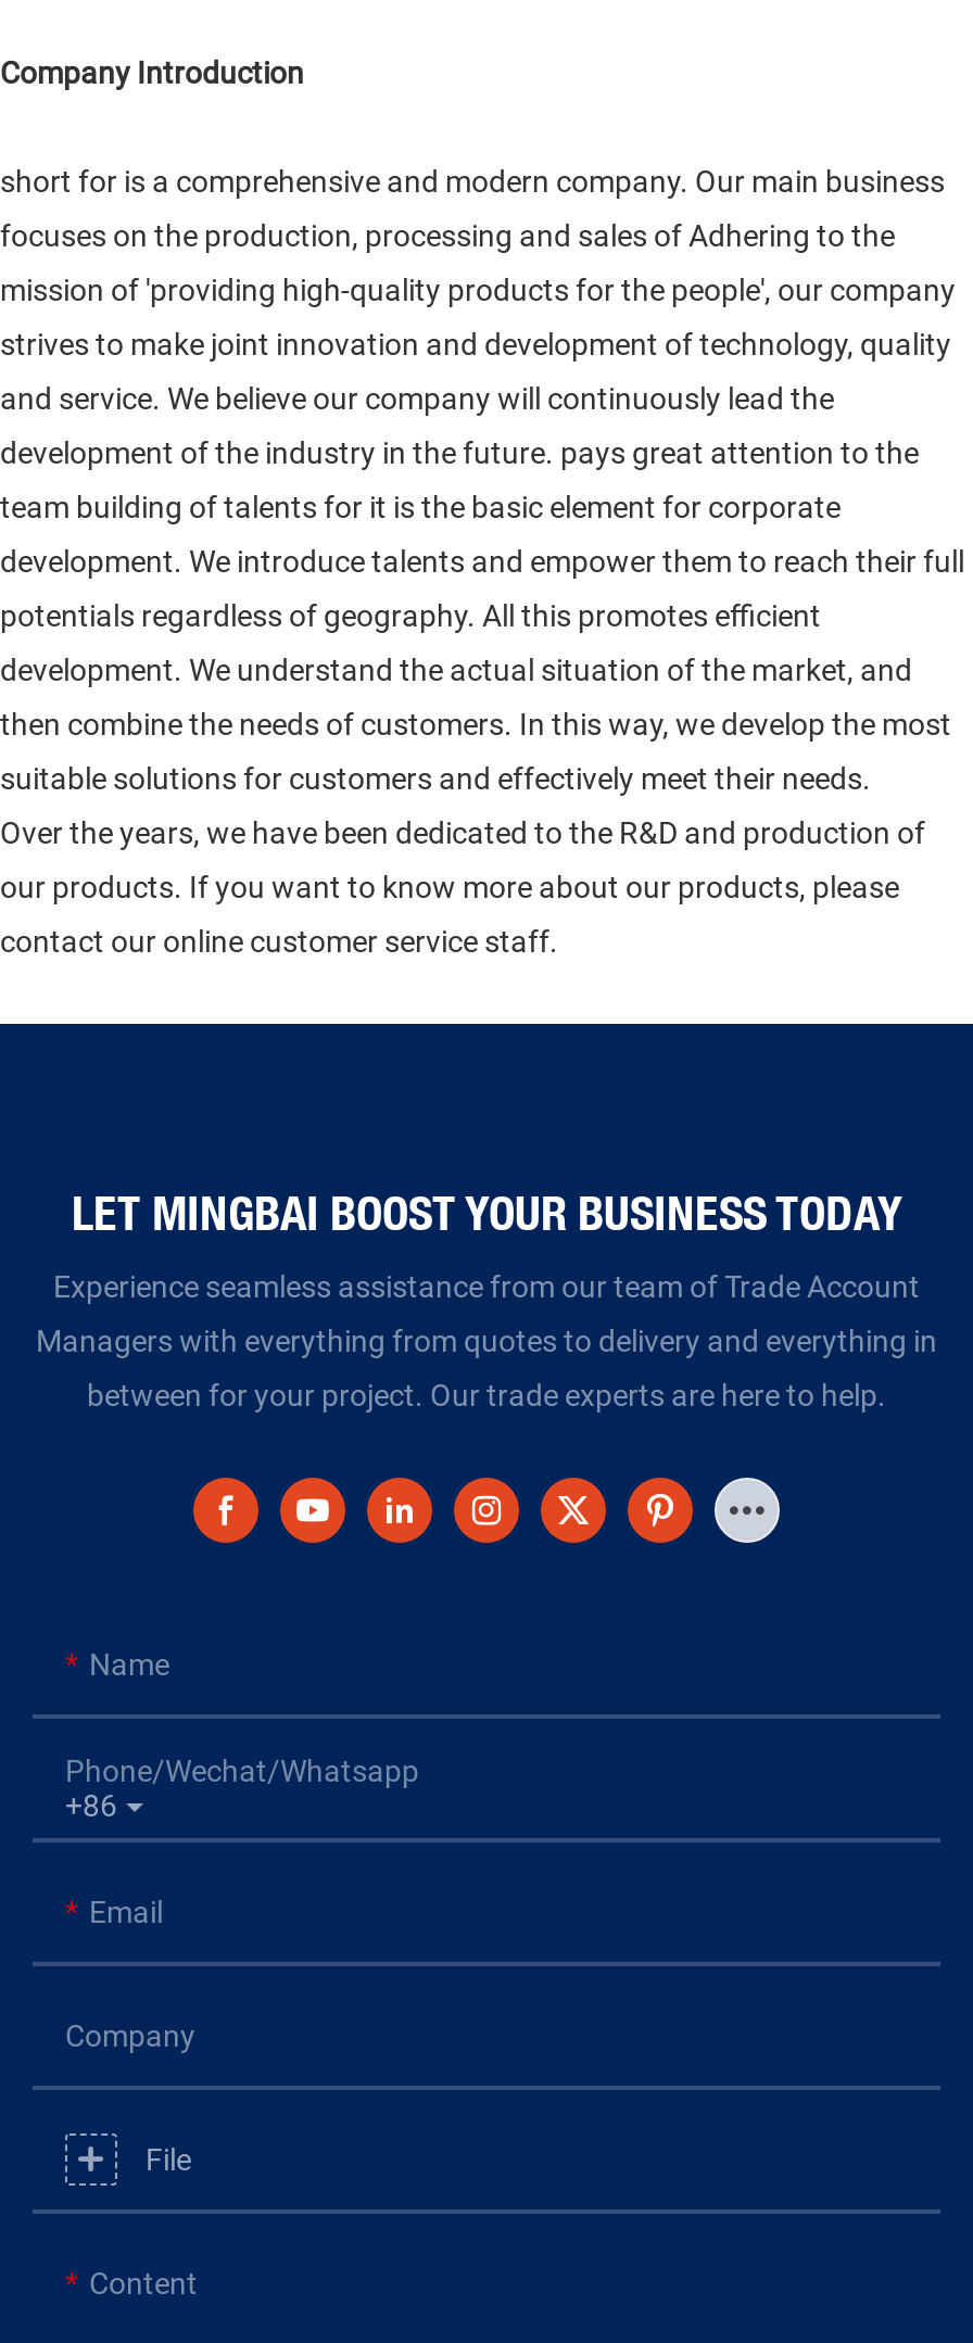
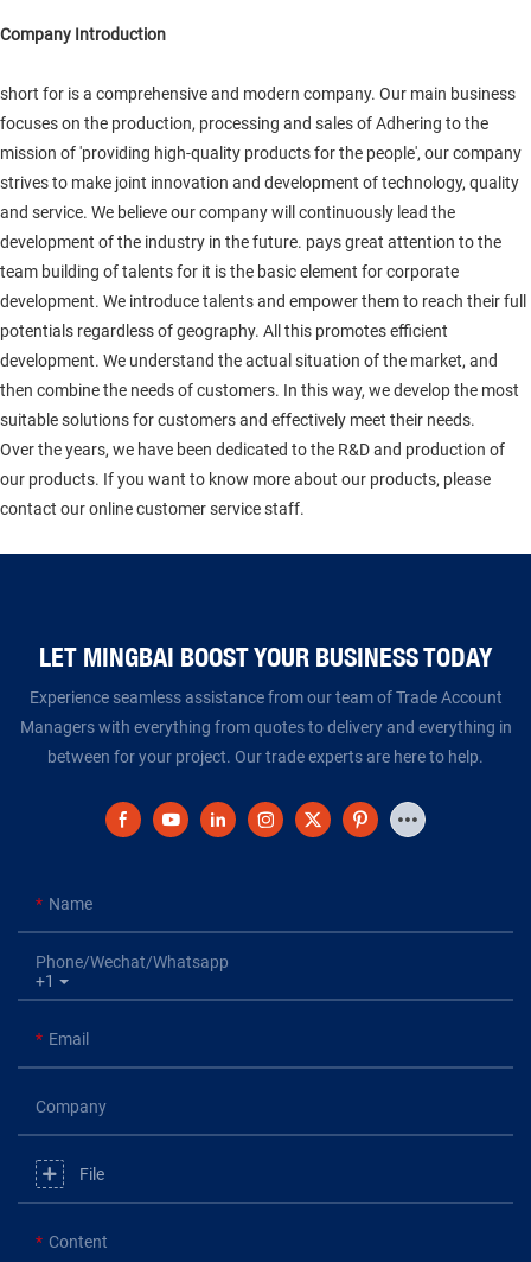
- +86
+ +1
